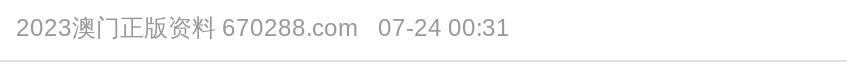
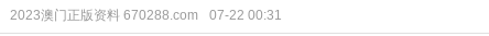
- 2023澳门正版资料 670288.com 07-24 00:31
+ 2023澳门正版资料 670288.com 07-22 00:31
